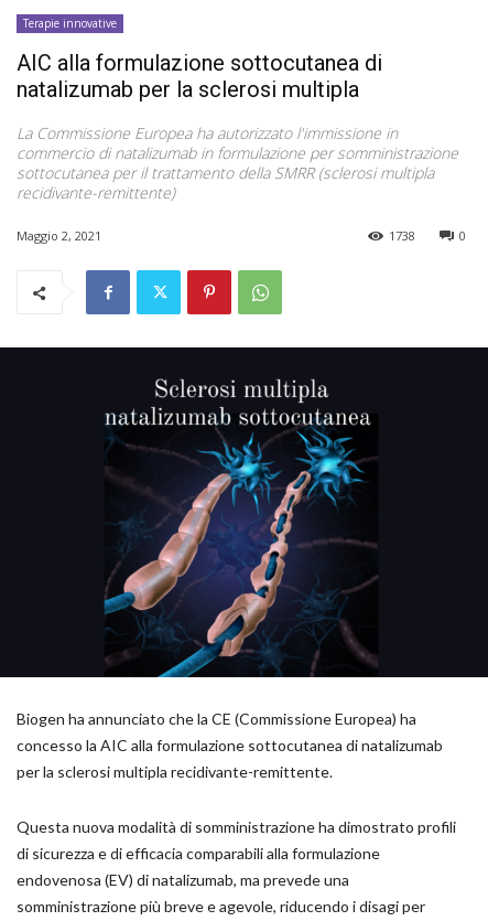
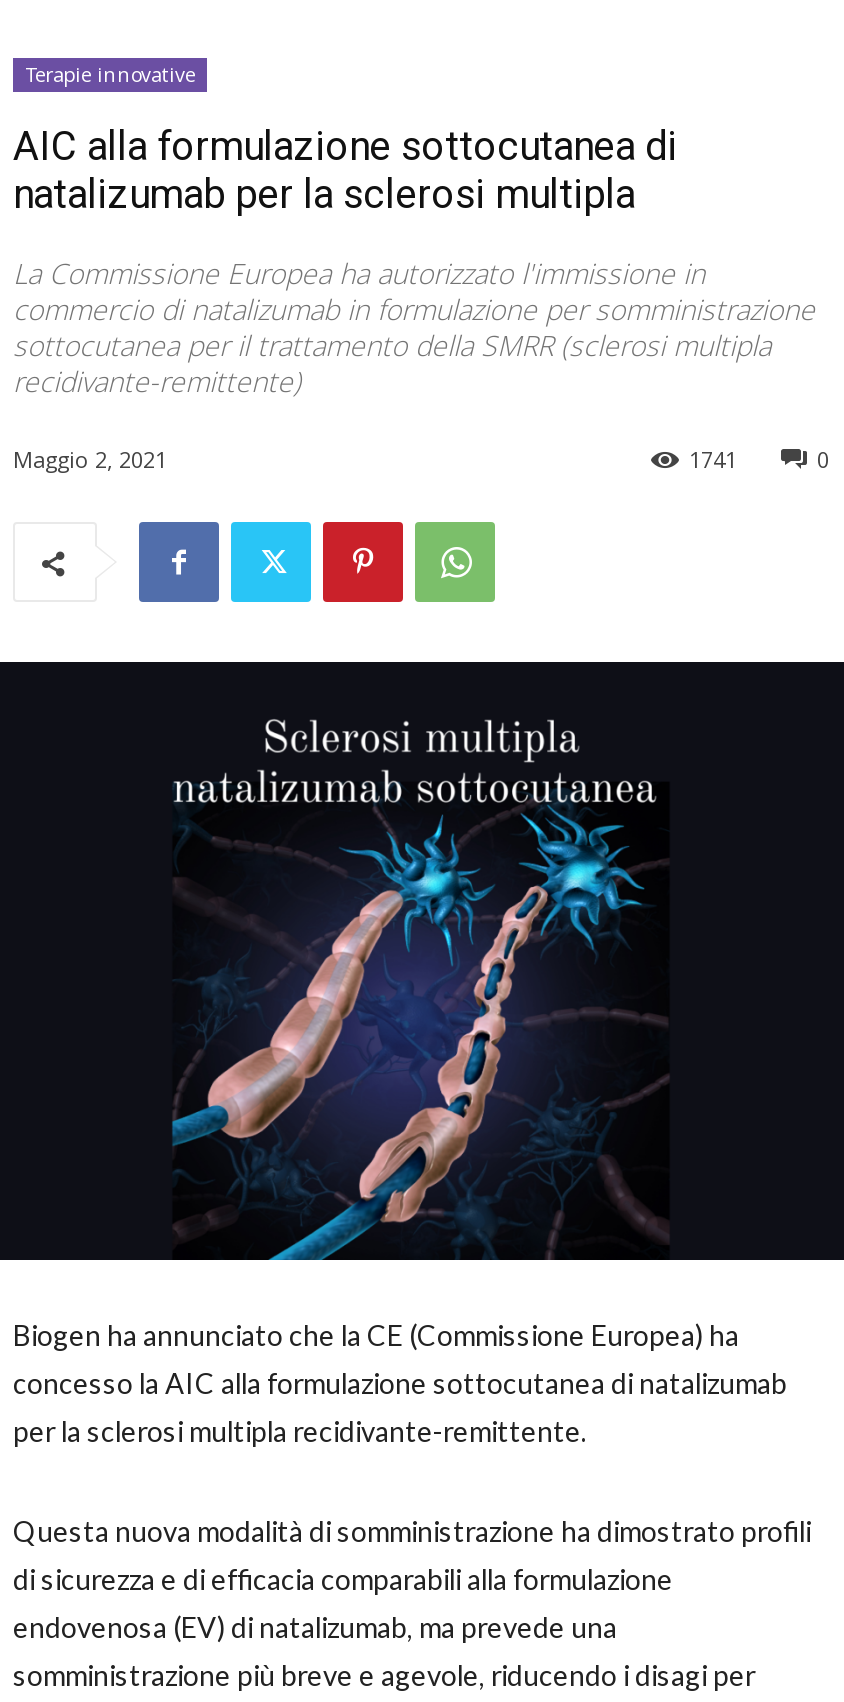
- 1738
+ 1741
